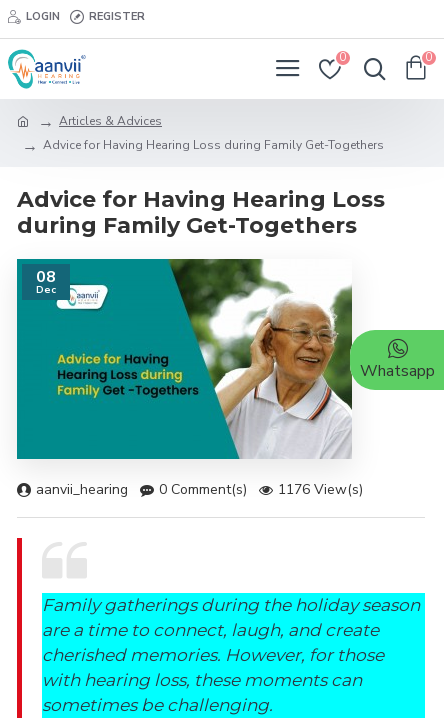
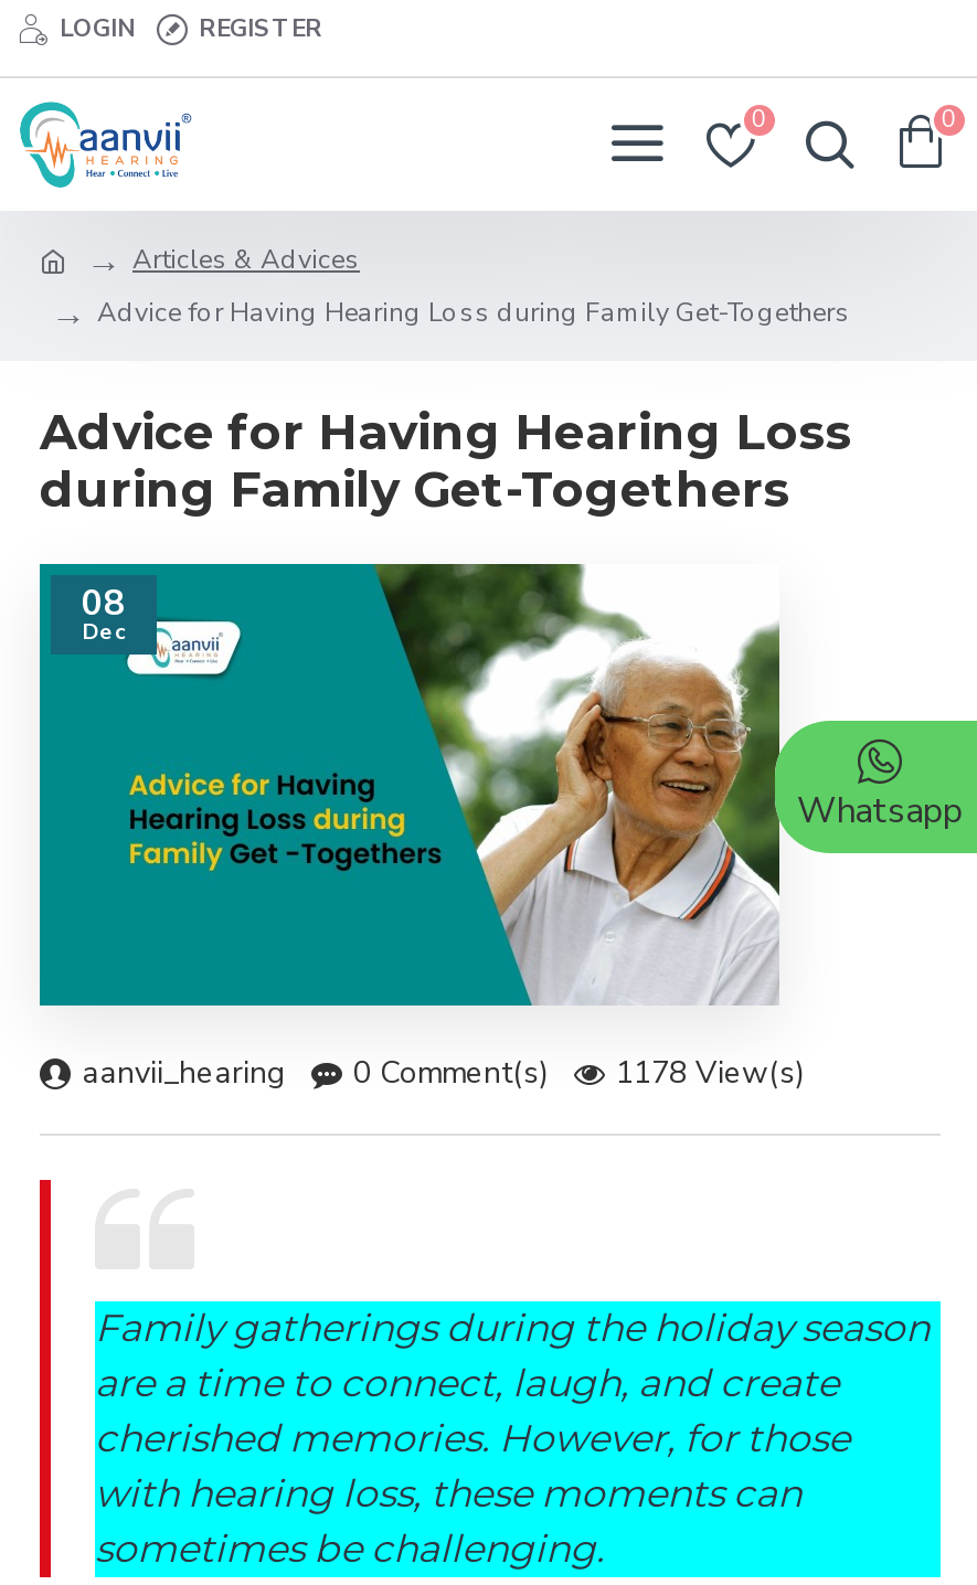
- aanvii_hearing 0 Comment(s) 1176 View(s)
+ aanvii_hearing 0 Comment(s) 1178 View(s)
